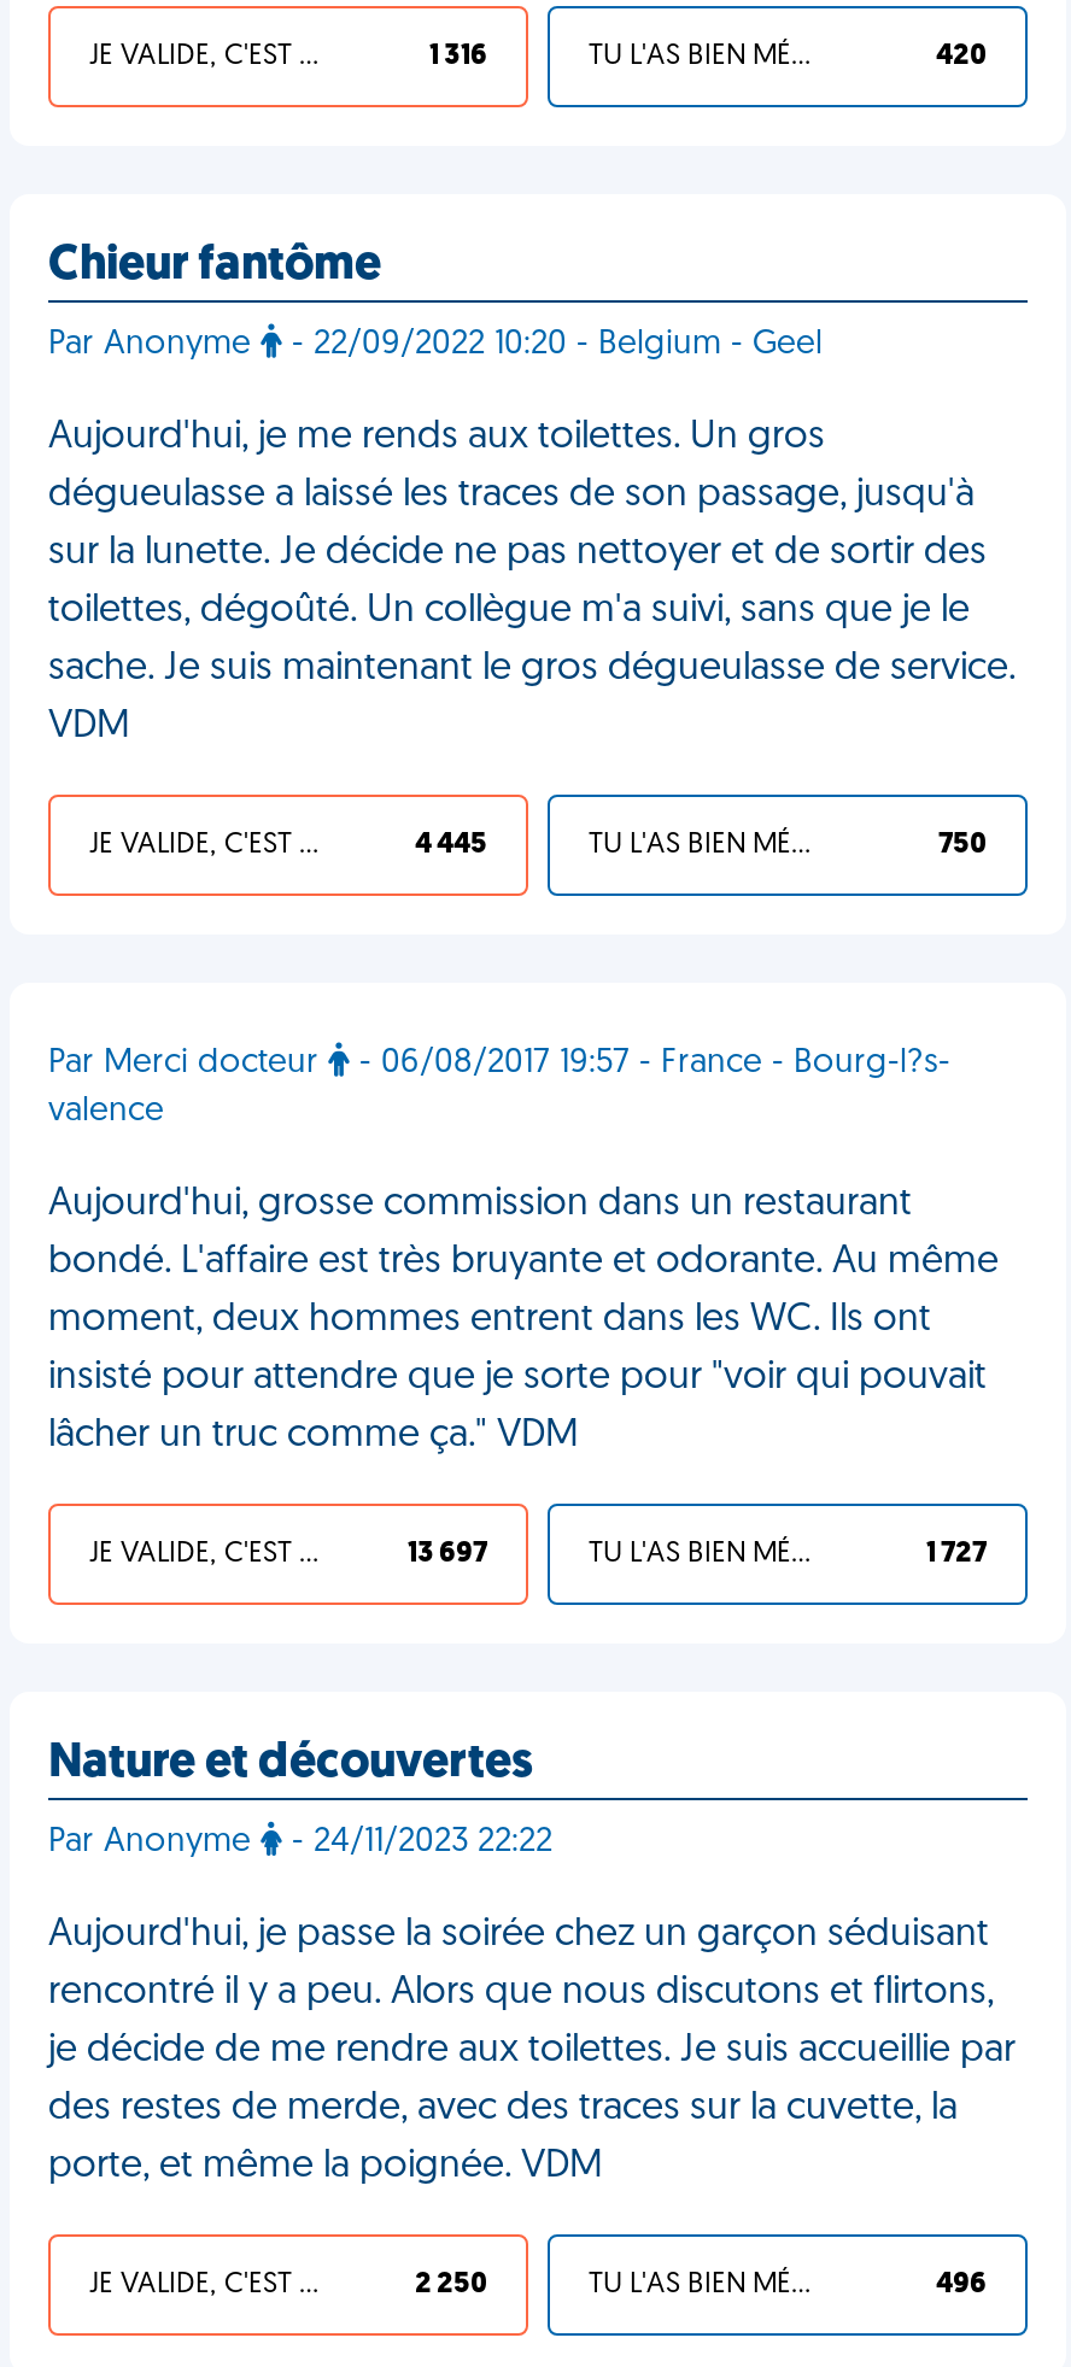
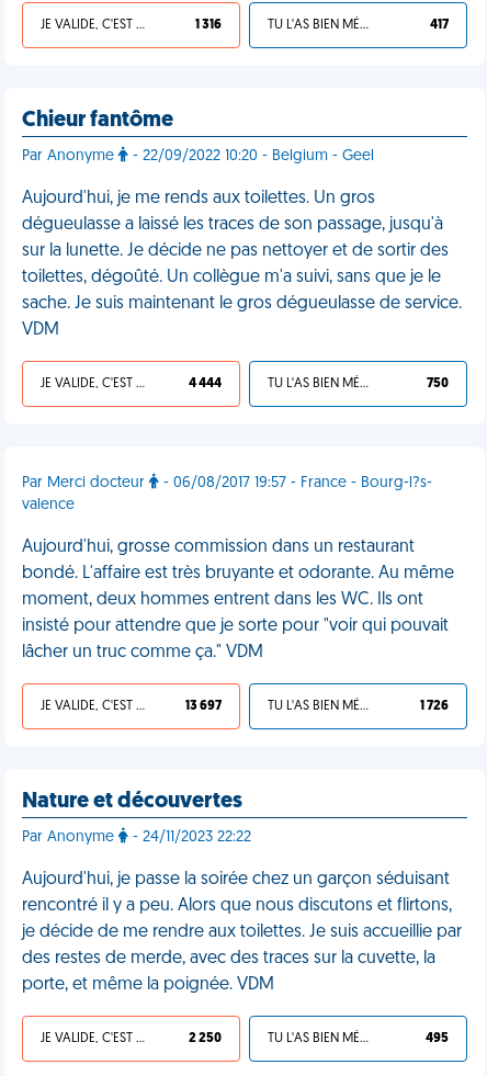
- 420
+ 417

- 4 445
+ 4 444

- 1 727
+ 1 726

- 496
+ 495
